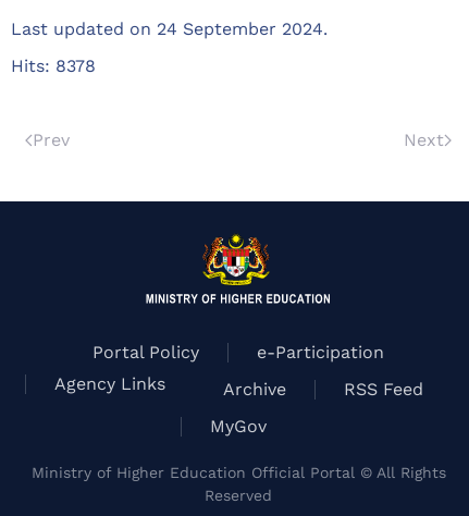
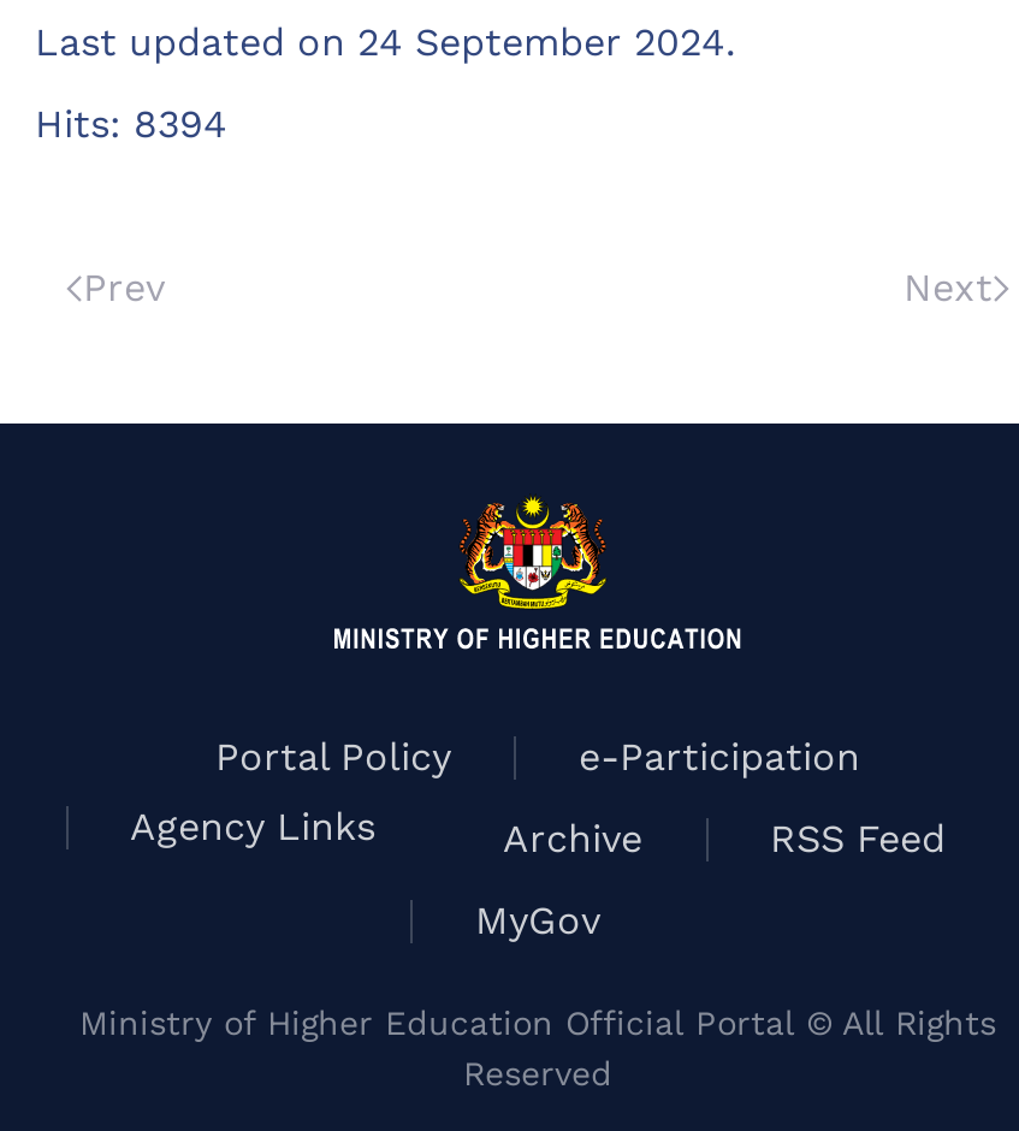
- Hits: 8378
+ Hits: 8394
